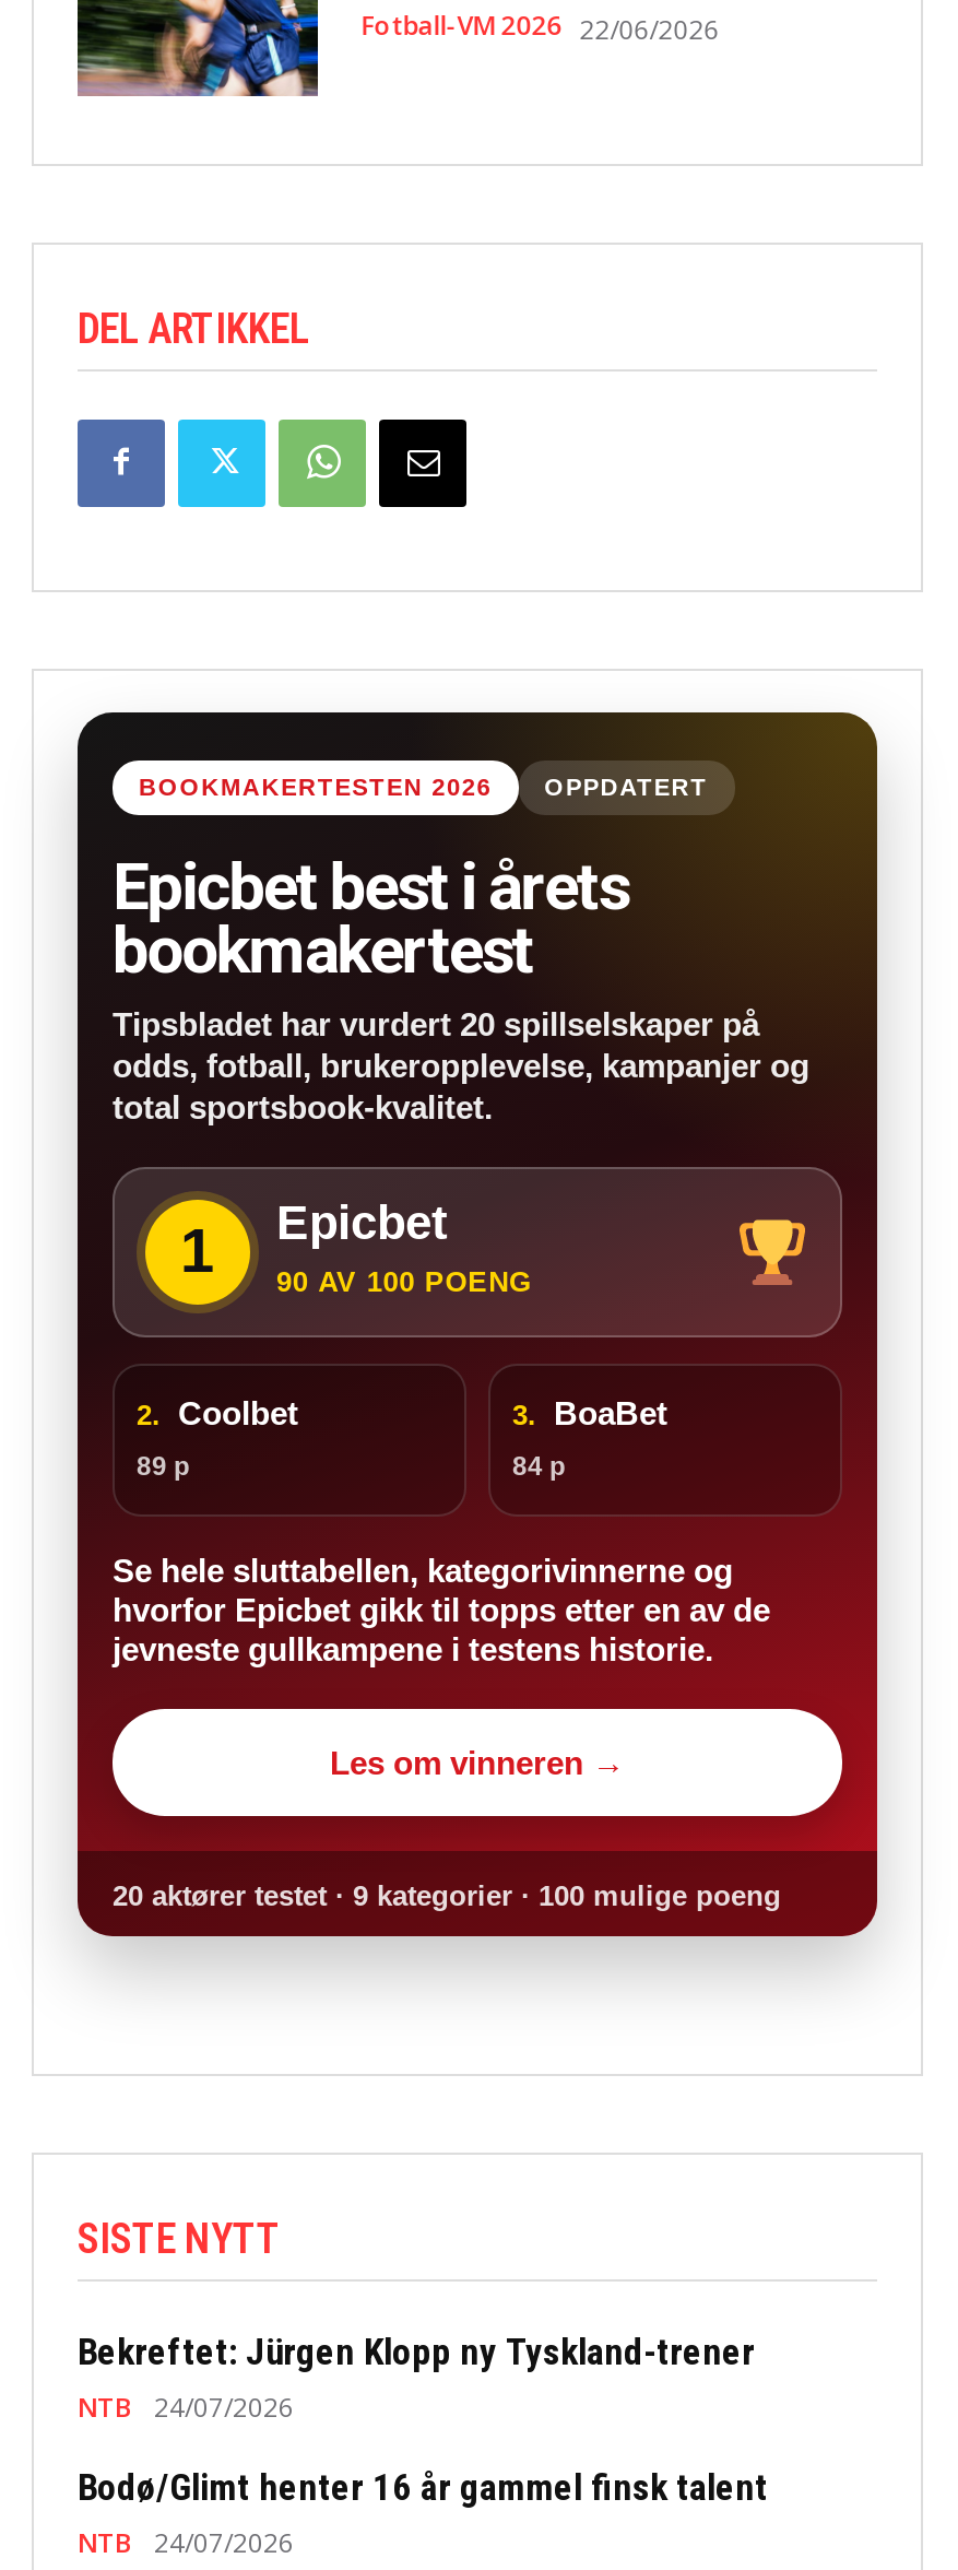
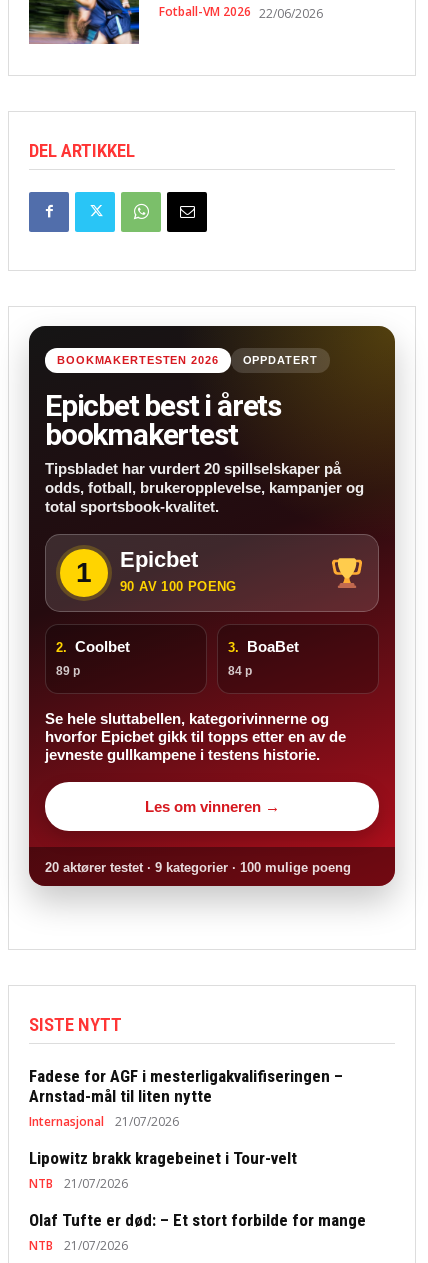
- Bekreftet: Jürgen Klopp ny Tyskland-trener
+ Fadese for AGF i mesterligakvalifiseringen –
+ Arnstad-mål til liten nytte
+ Internasjonal
+ 21/07/2026
+ Lipowitz brakk kragebeinet i Tour-velt

- NTB 24/07/2026
+ NTB 21/07/2026

- Bodø/Glimt henter 16 år gammel finsk talent
+ Olaf Tufte er død: – Et stort forbilde for mange

- NTB 24/07/2026
+ NTB 21/07/2026
